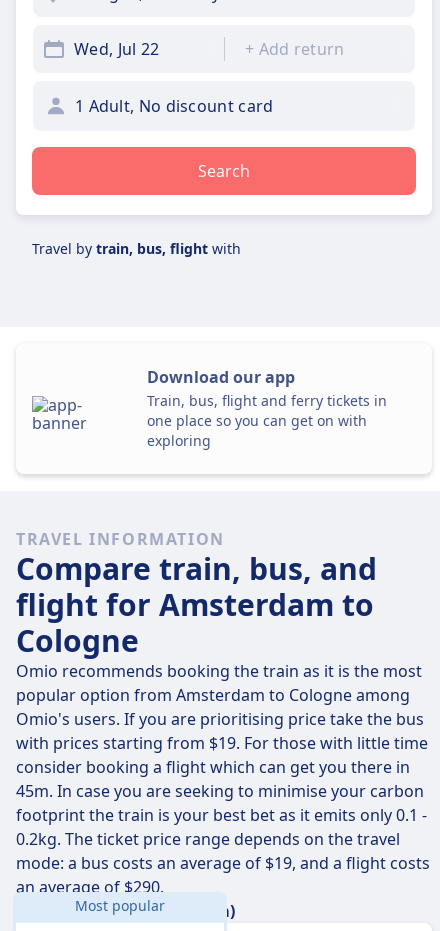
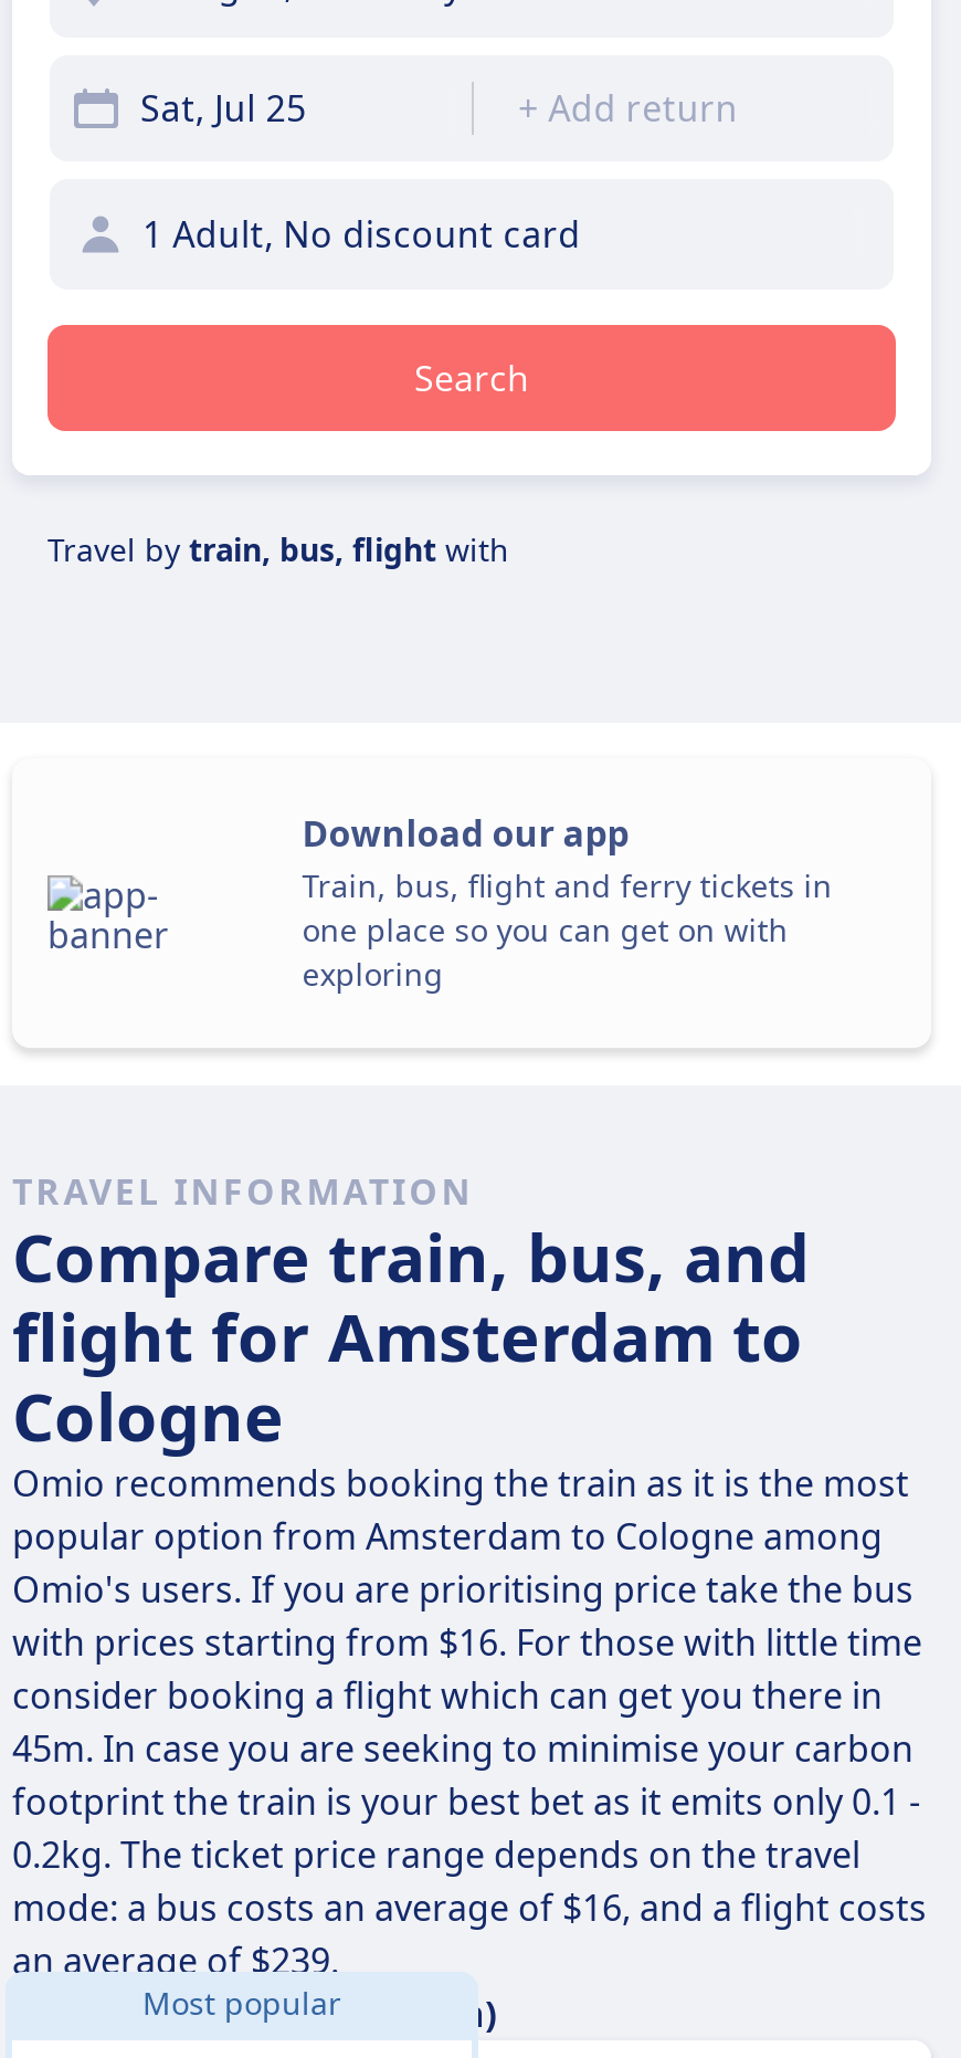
- Wed, Jul 22
+ Sat, Jul 25

- with prices starting from $19. For those with little time
+ with prices starting from $16. For those with little time

- mode: a bus costs an average of $19, and a flight costs
+ mode: a bus costs an average of $16, and a flight costs

- an average of $290.
+ an average of $239.
